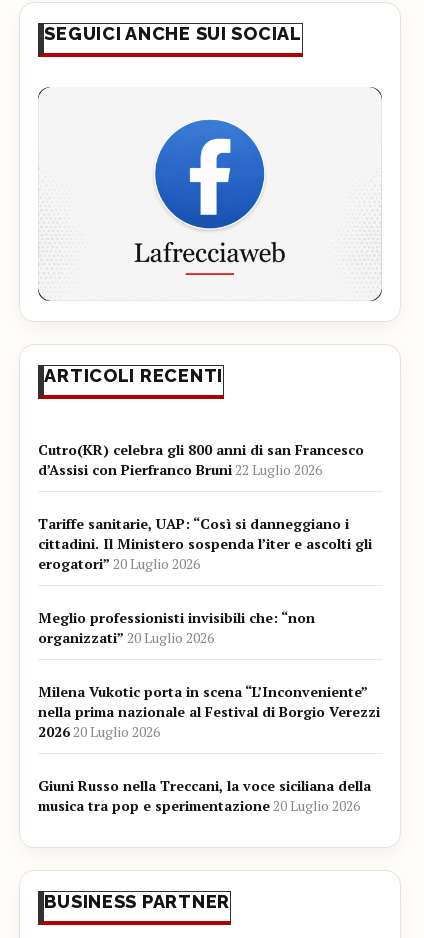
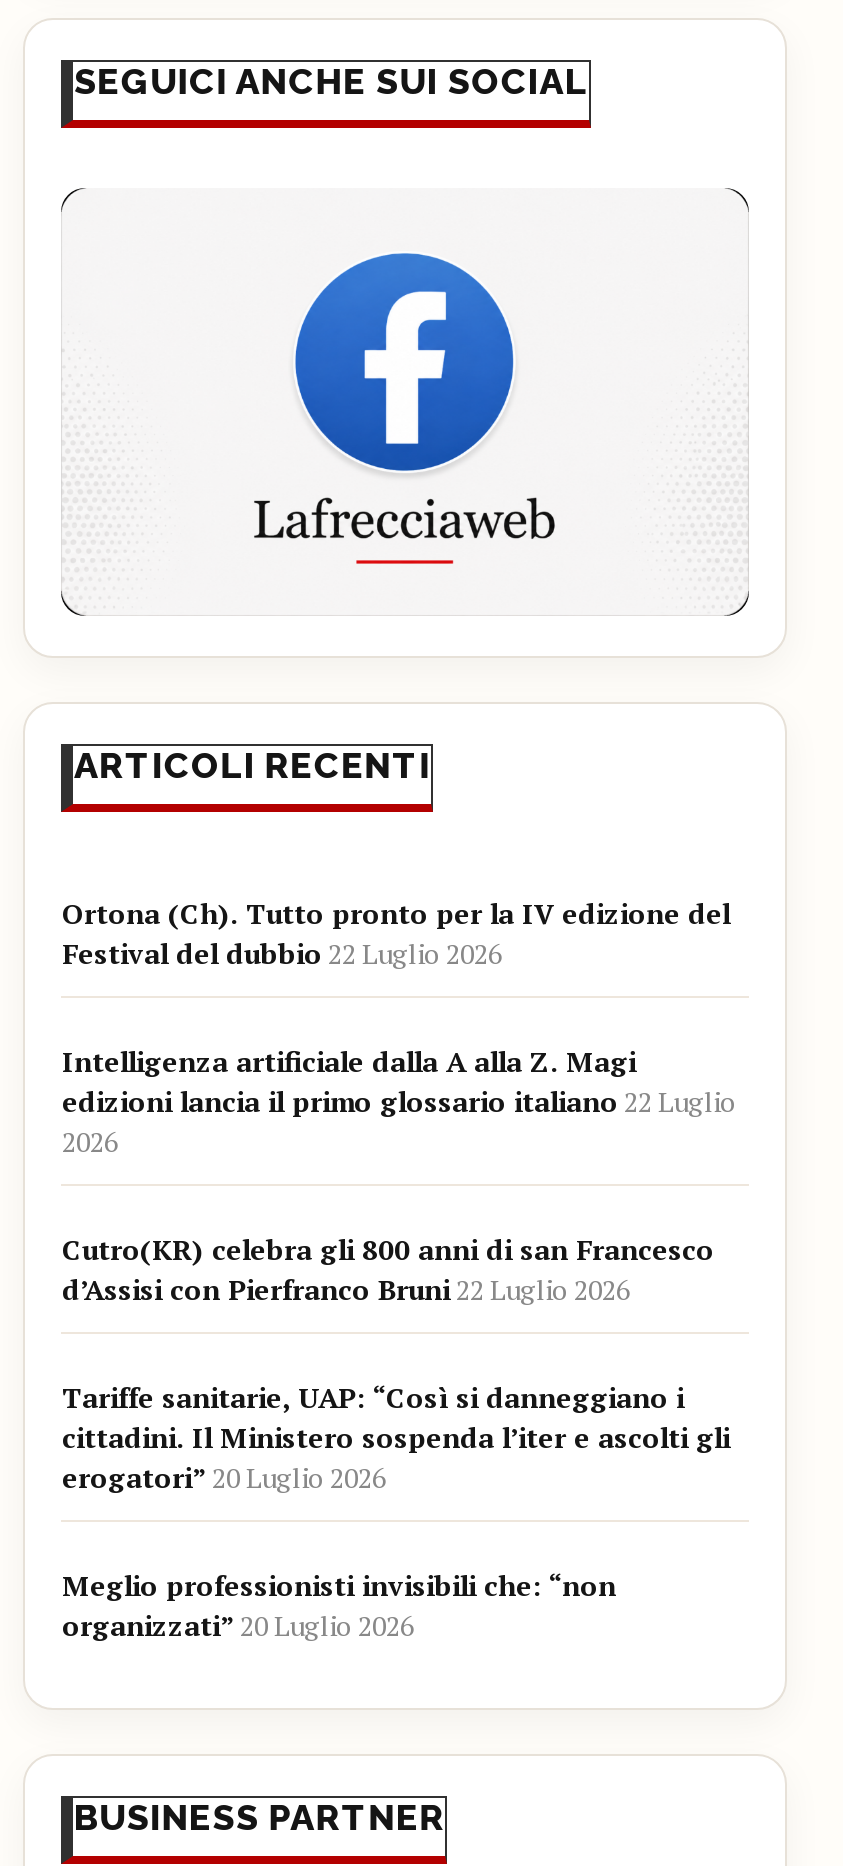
+ Ortona (Ch). Tutto pronto per la IV edizione del
+ Festival del dubbio 22 Luglio 2026
+ Intelligenza artificiale dalla A alla Z. Magi
+ edizioni lancia il primo glossario italiano 22 Luglio
+ 2026

moved down: Cutro(KR) celebra gli 800 anni di san Francesco | d’Assisi con Pierfranco Bruni 22 Luglio 2026 | Tariffe sanitarie, UAP: “Così si danneggiano i | cittadini. Il Ministero sospenda l’iter e ascolti gli | erogatori” 20 Luglio 2026 | Meglio professionisti invisibili che: “non | organizzati” 20 Luglio 2026

- Milena Vukotic porta in scena “L’Inconveniente”
- nella prima nazionale al Festival di Borgio Verezzi
- 2026 20 Luglio 2026
- Giuni Russo nella Treccani, la voce siciliana della
- musica tra pop e sperimentazione 20 Luglio 2026
